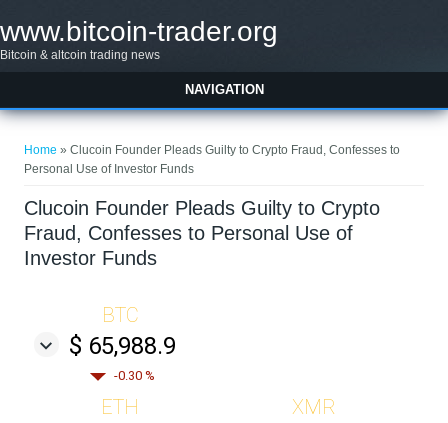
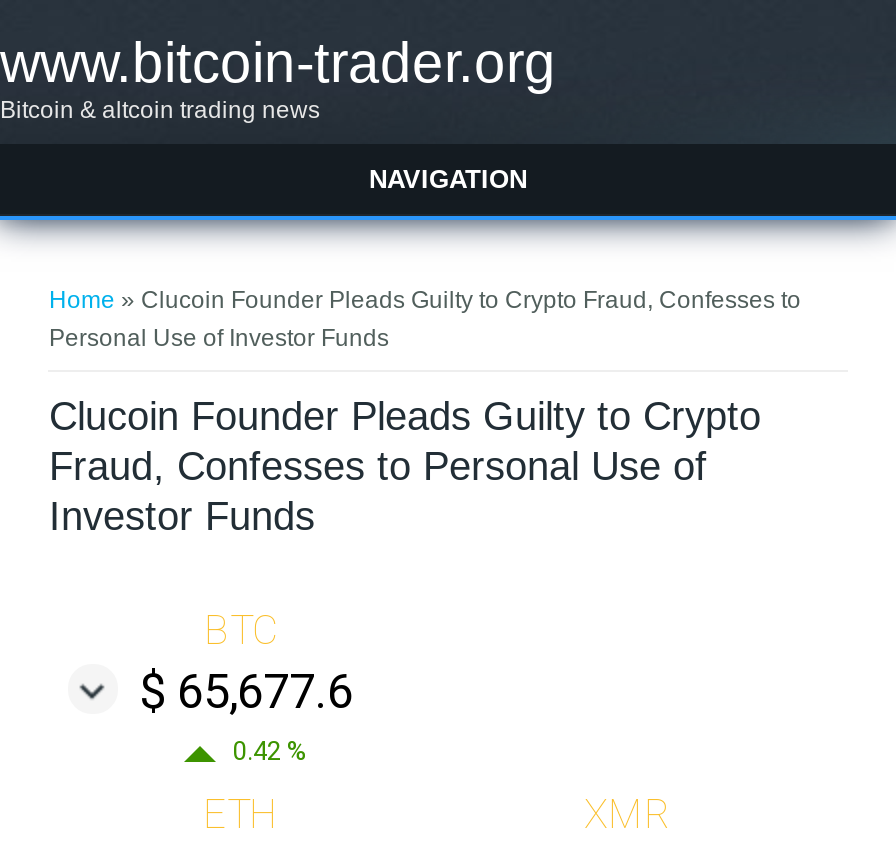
- $ 65,988.9
+ $ 65,677.6

- -0.30 %
+ 0.42 %
